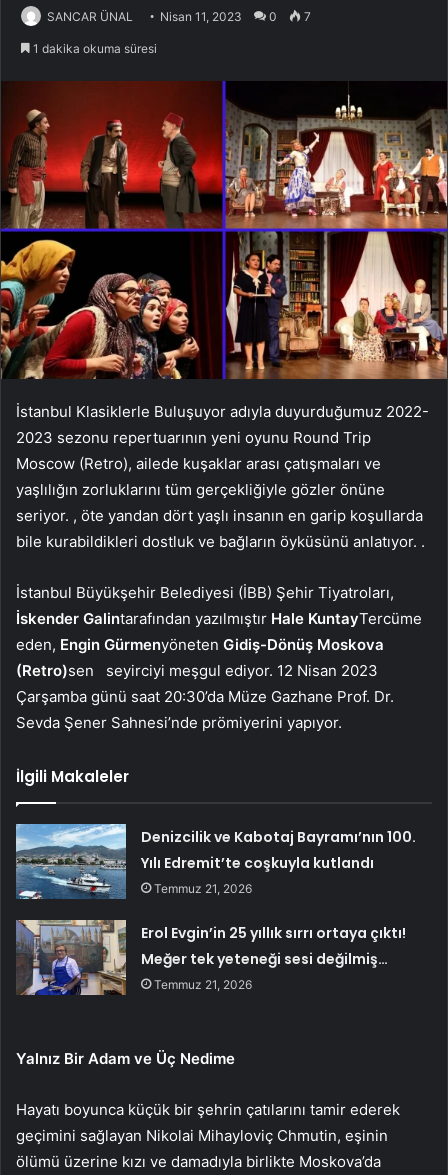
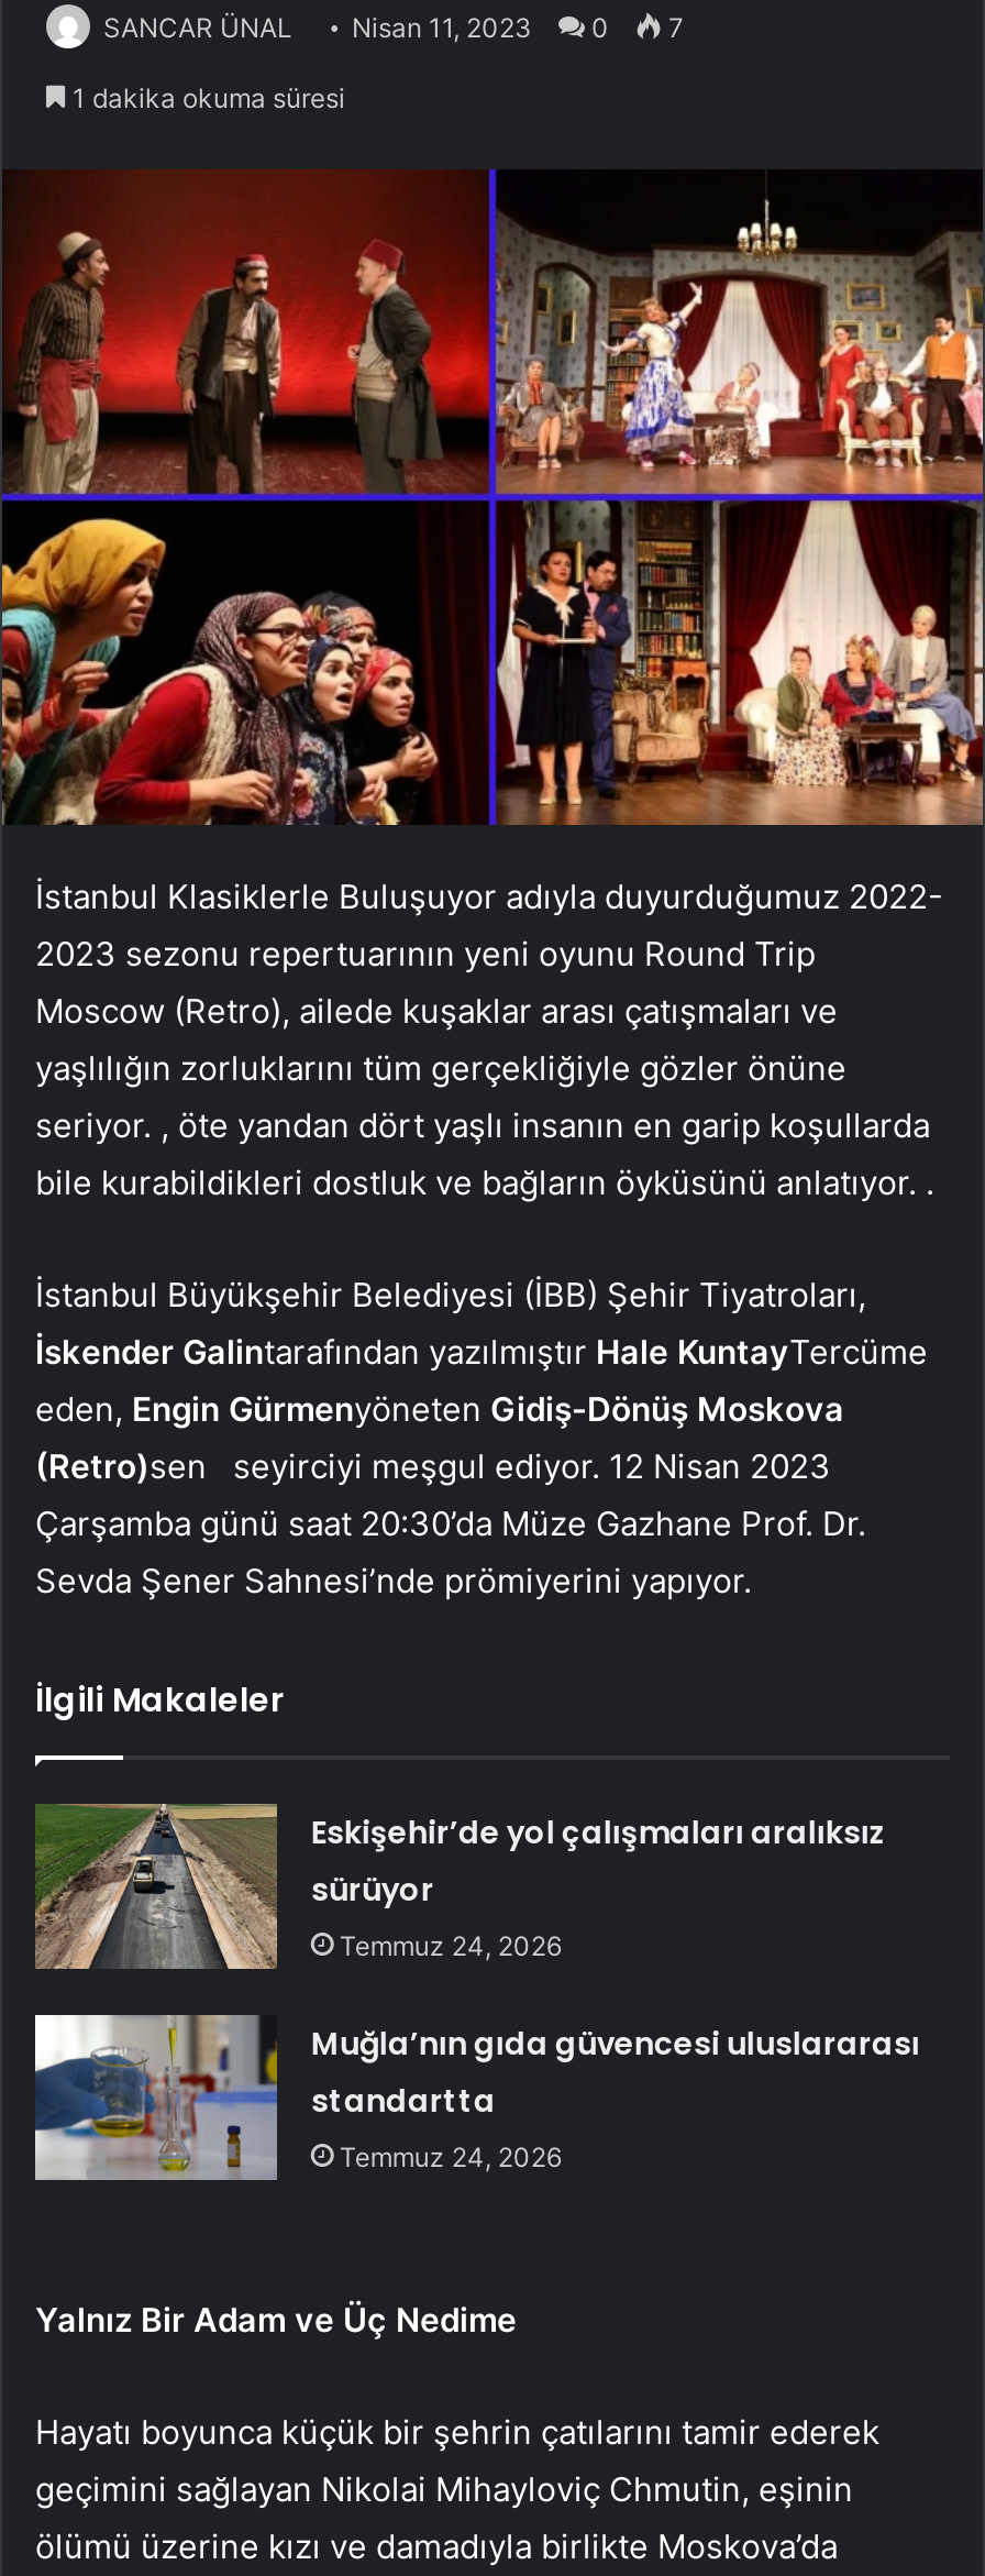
- [image]
- Denizcilik ve Kabotaj Bayramı’nın 100.
- Yılı Edremit’te coşkuyla kutlandı
- Temmuz 21, 2026
+ [image]
+ Eskişehir’de yol çalışmaları aralıksız
+ sürüyor
+ Temmuz 24, 2026

- [image]
- Erol Evgin’in 25 yıllık sırrı ortaya çıktı!
- Meğer tek yeteneği sesi değilmiş…
- Temmuz 21, 2026
+ [image]
+ Muğla’nın gıda güvencesi uluslararası
+ standartta
+ Temmuz 24, 2026
